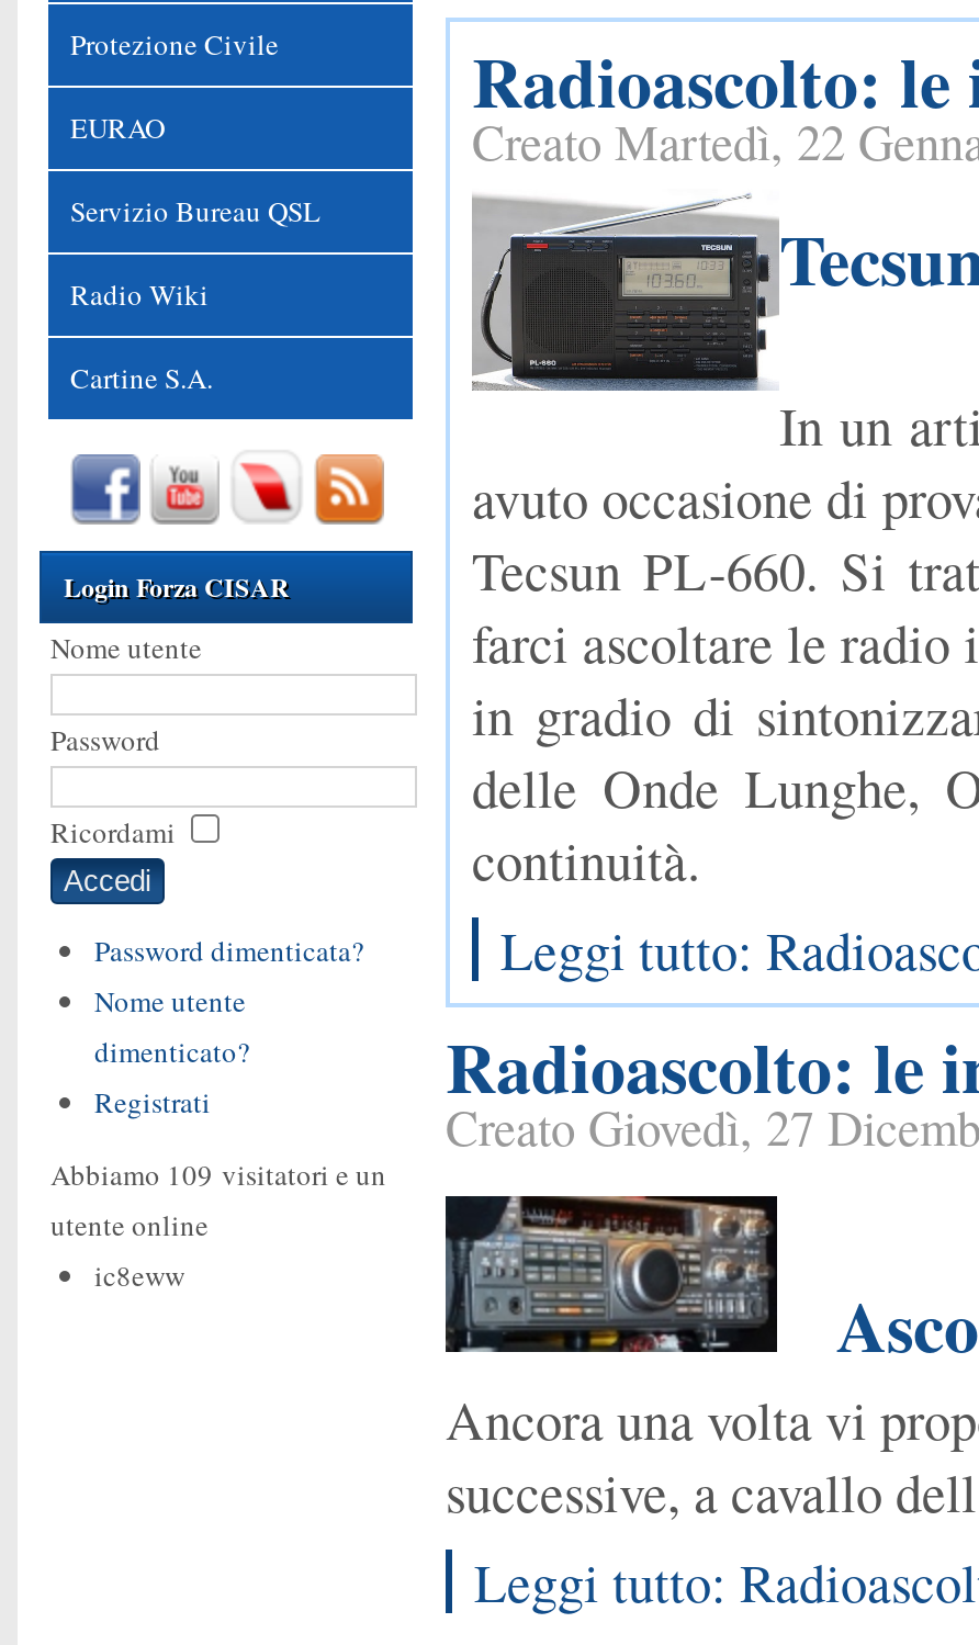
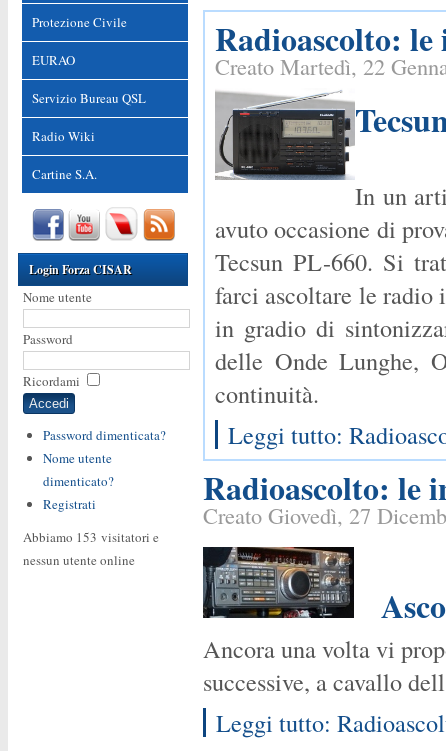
- Abbiamo 109 visitatori e un
- utente online
- ic8eww
+ Abbiamo 153 visitatori e
+ nessun utente online
